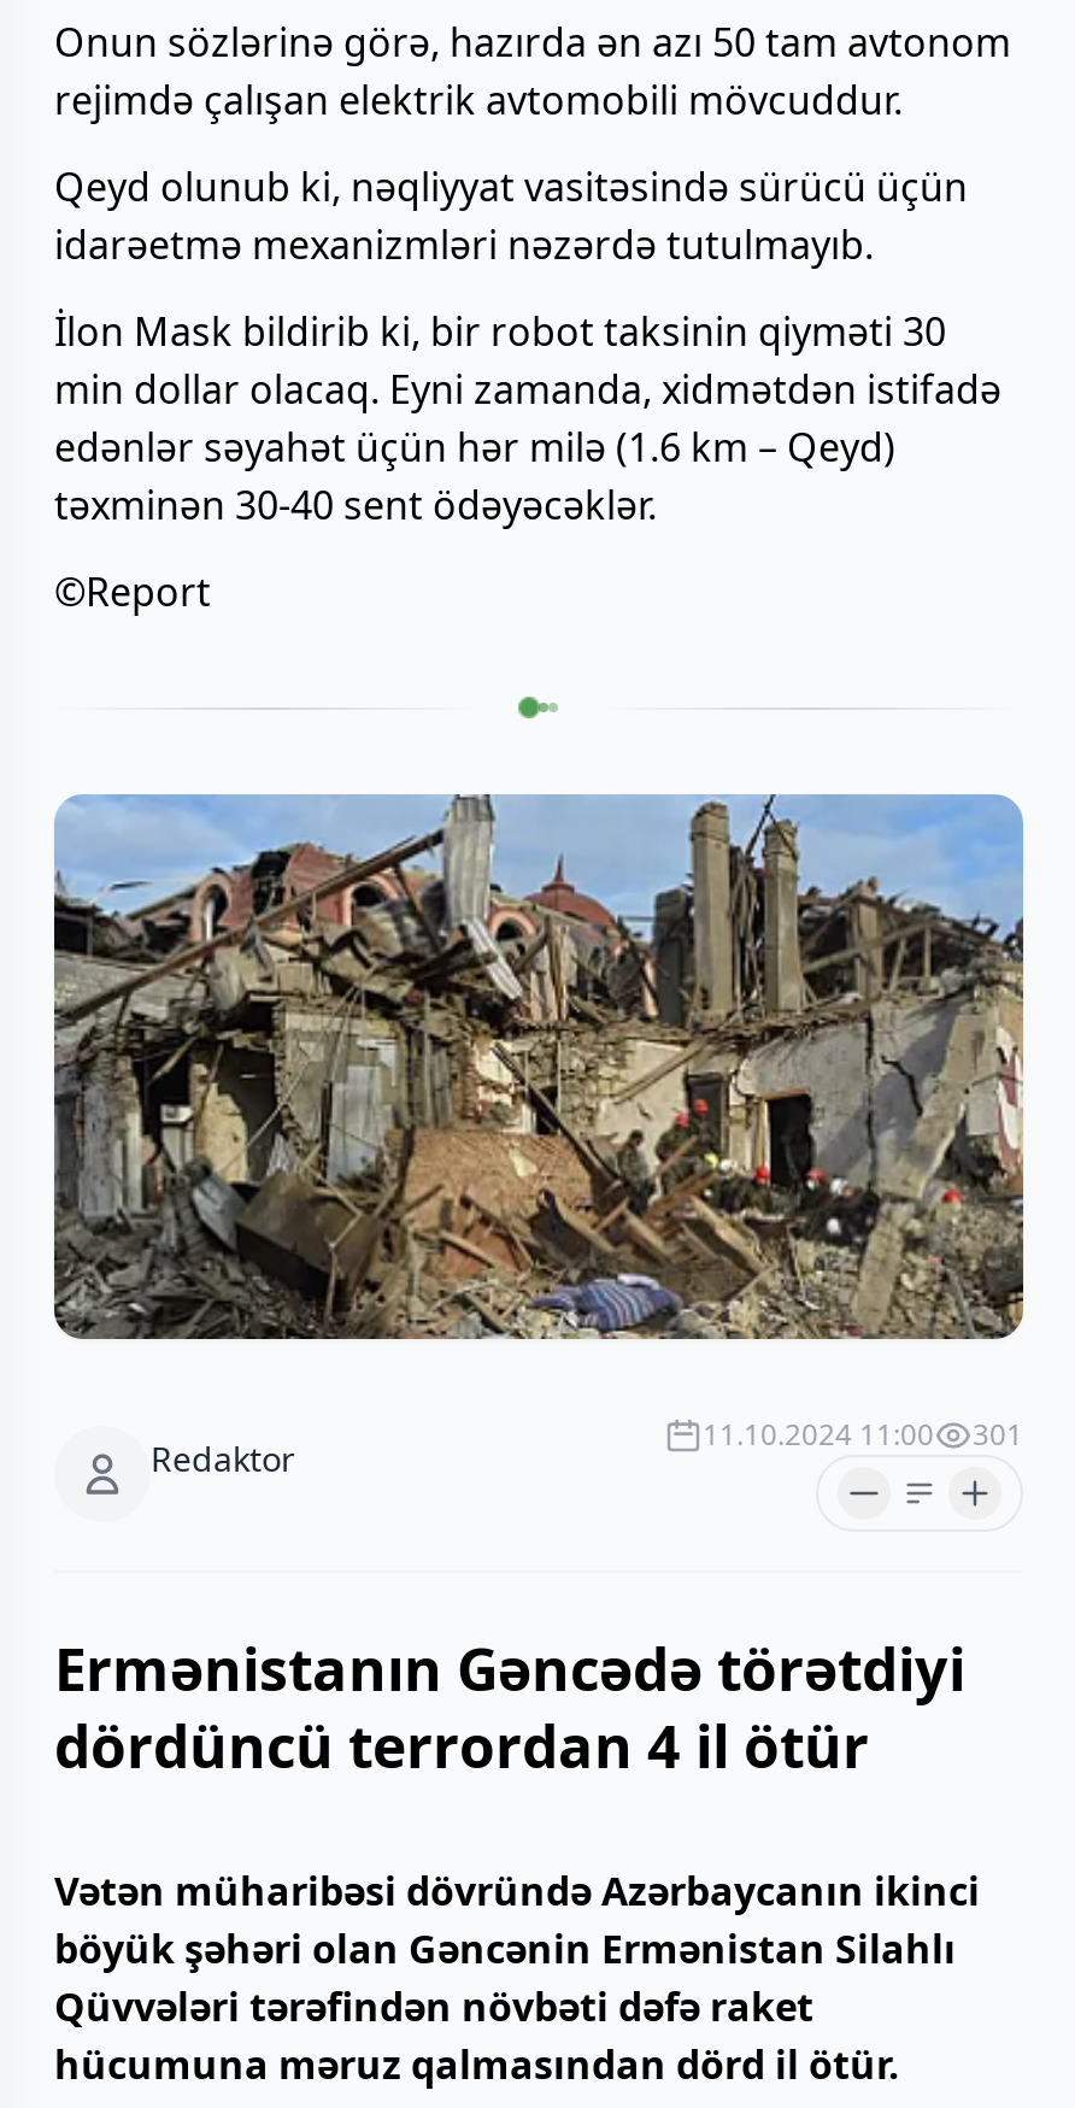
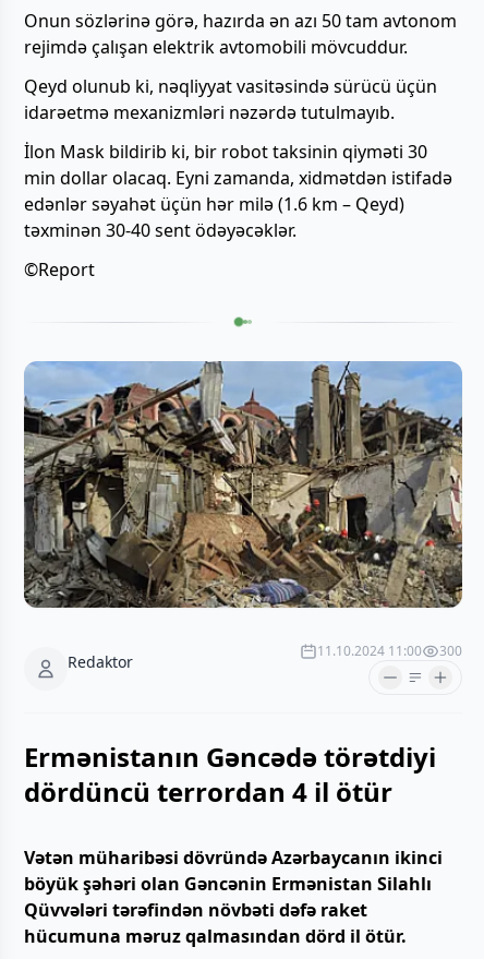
- 11.10.2024 11:00 301
+ 11.10.2024 11:00 300
